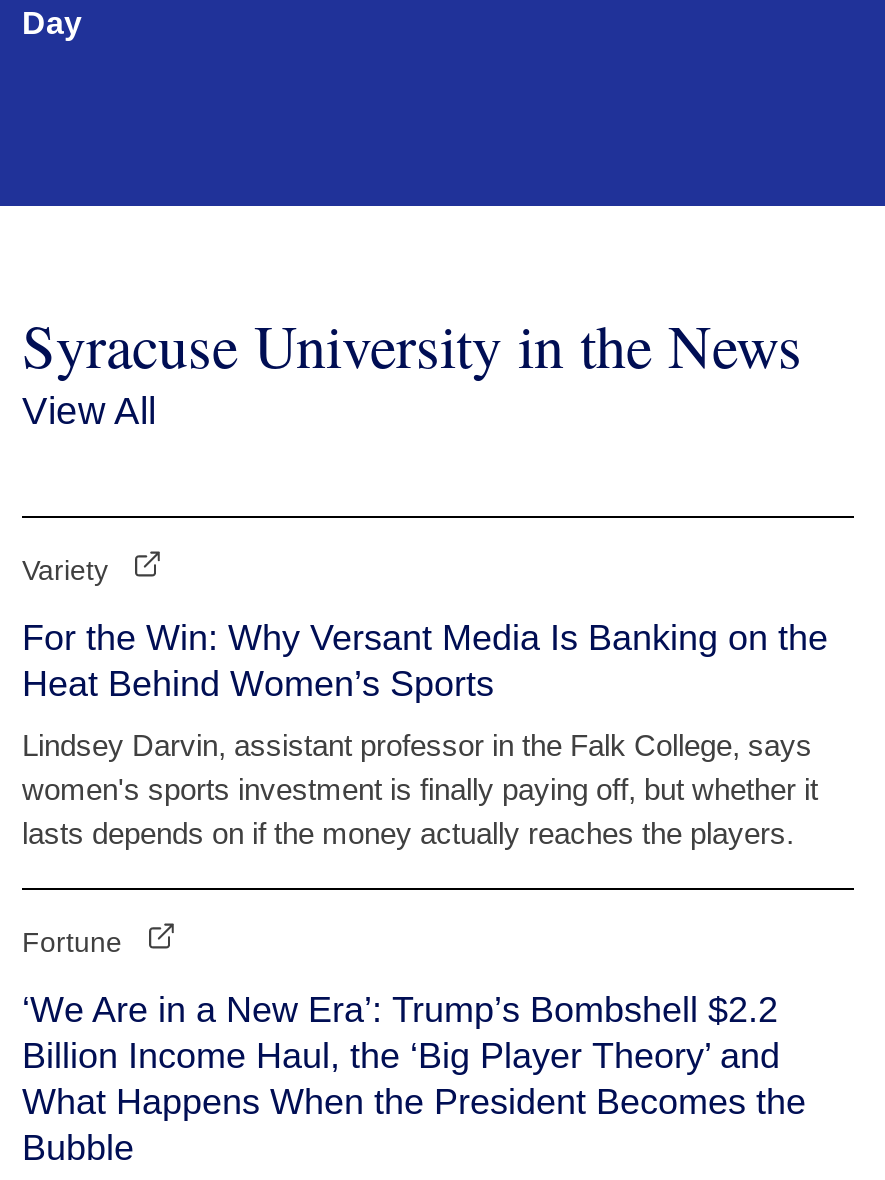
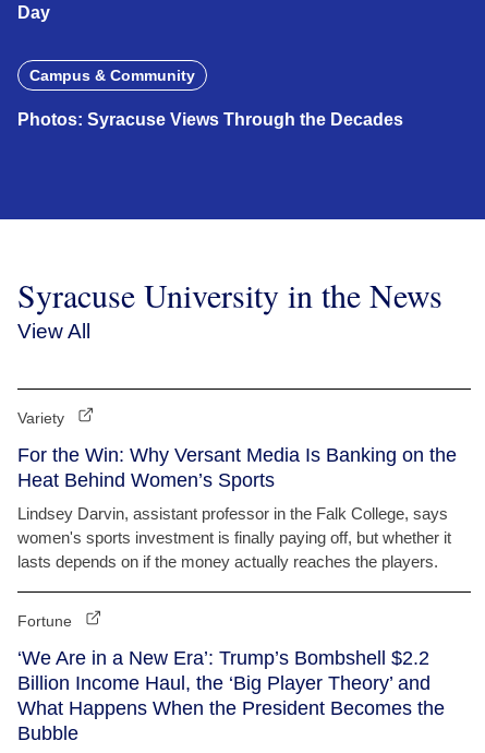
+ Campus & Community
+ Photos: Syracuse Views Through the Decades
